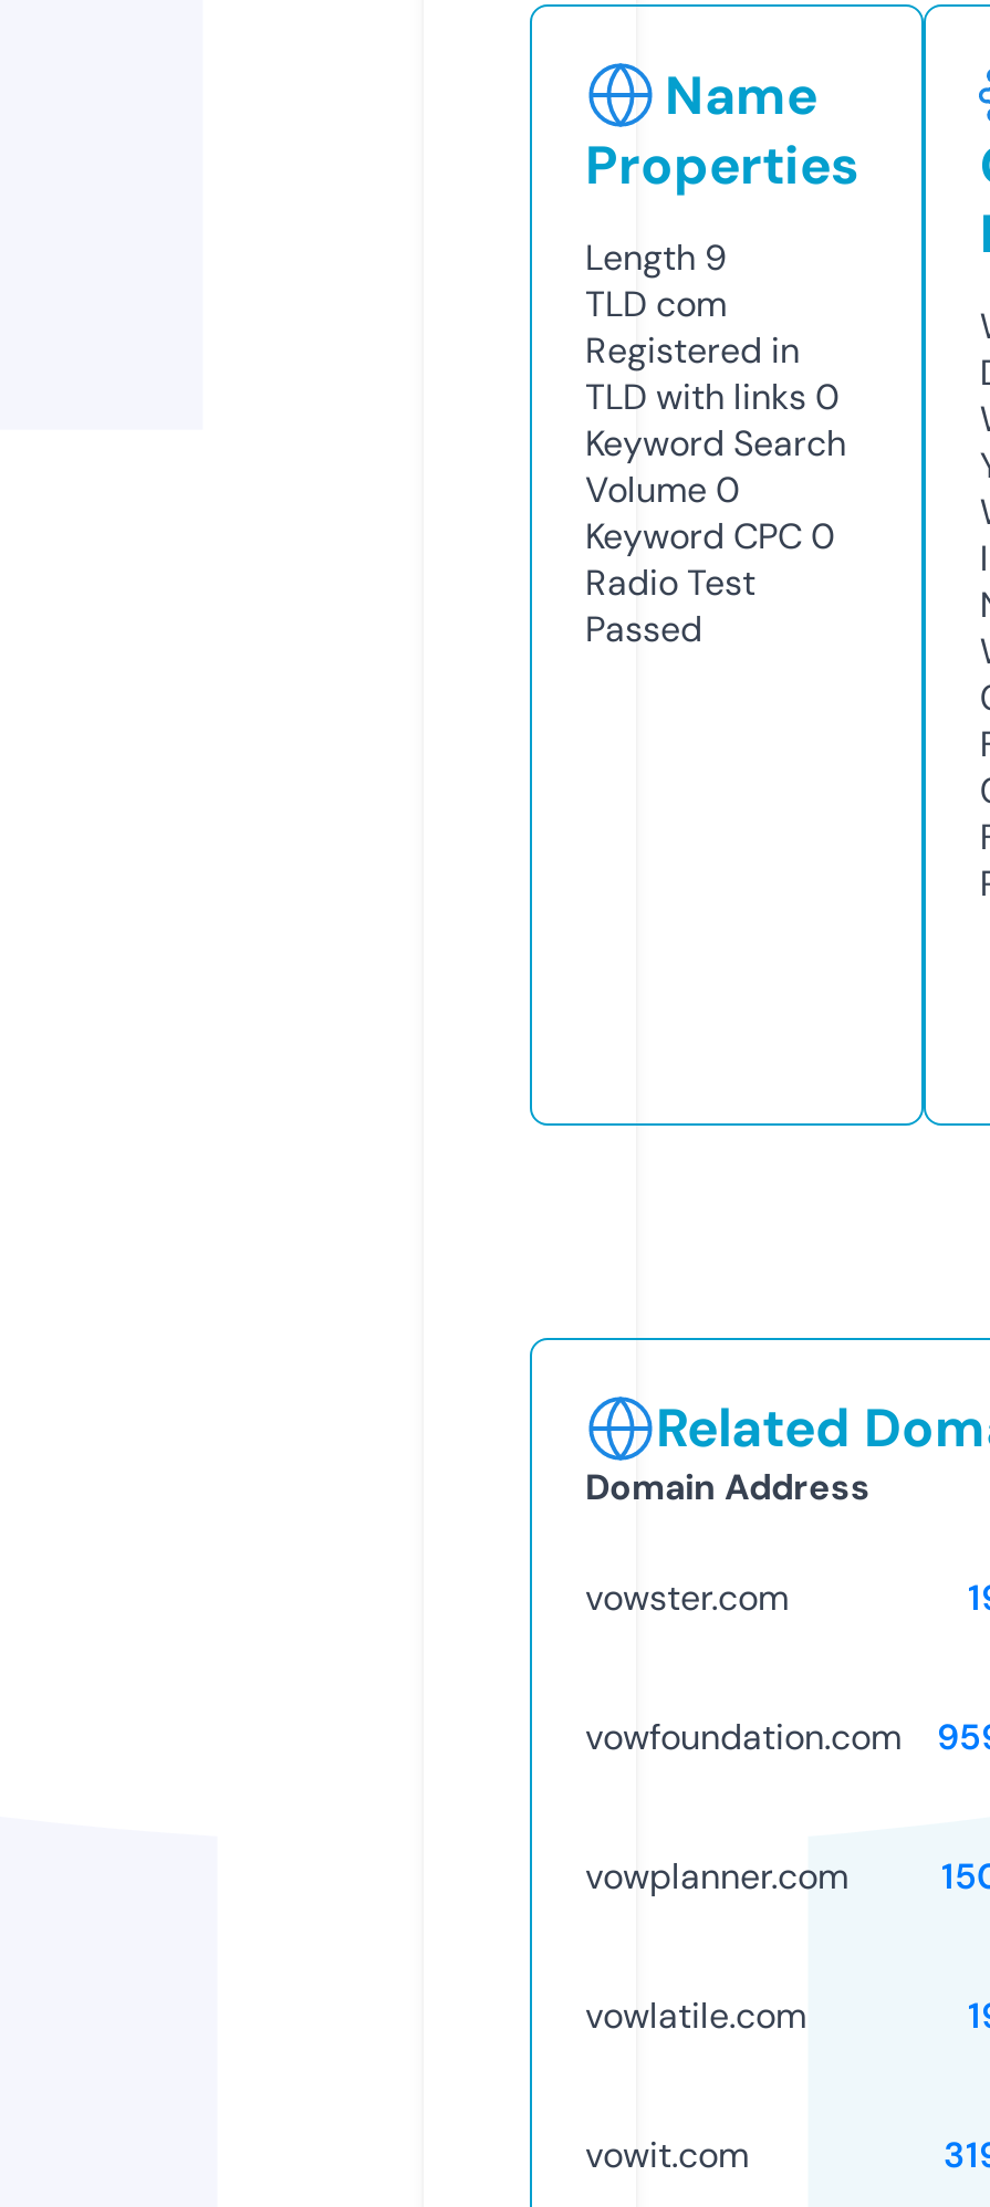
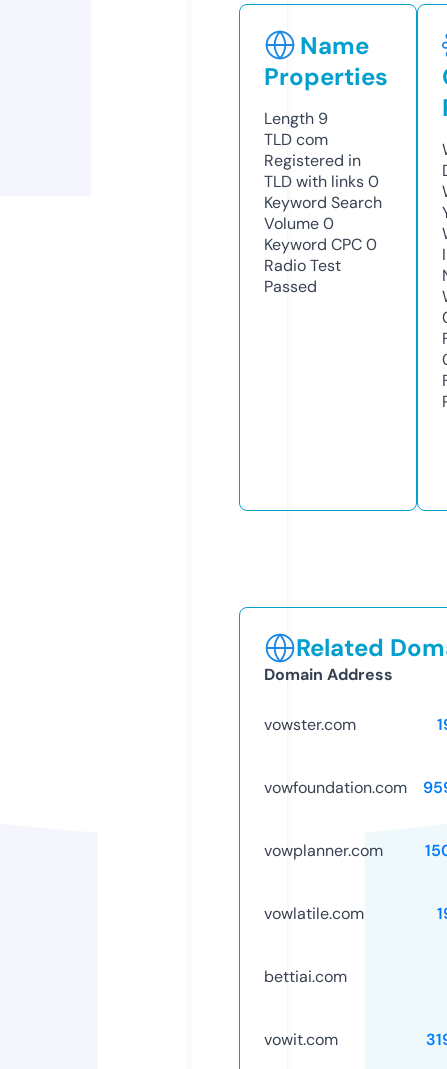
+ bettiai.com
